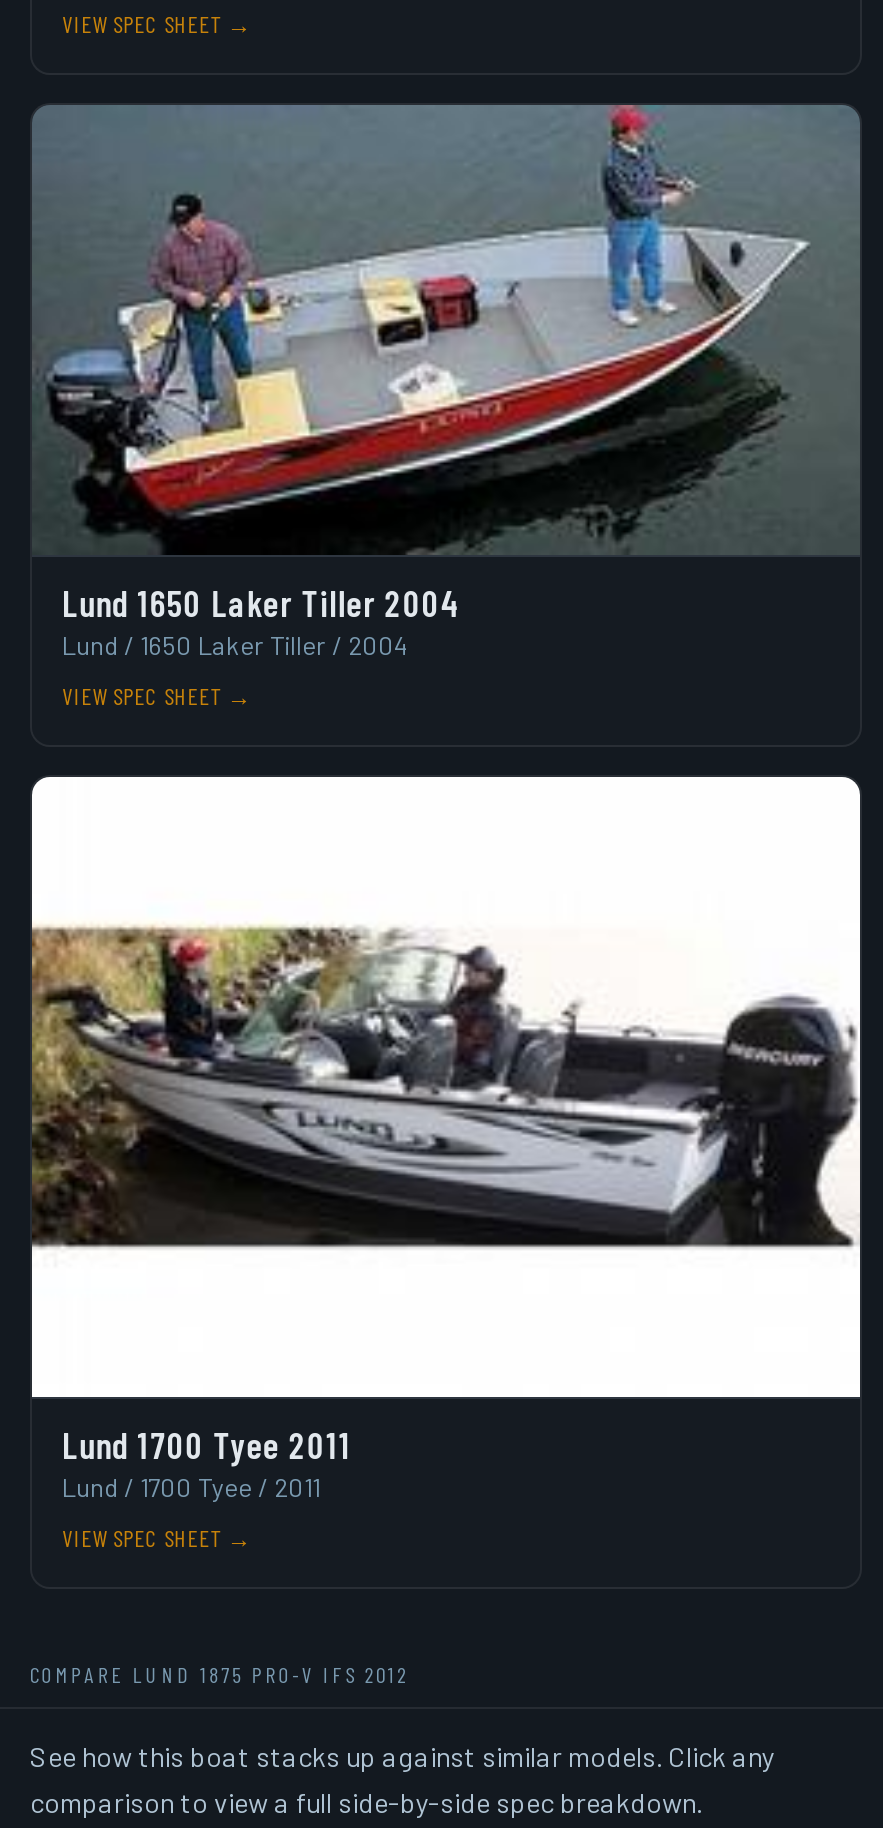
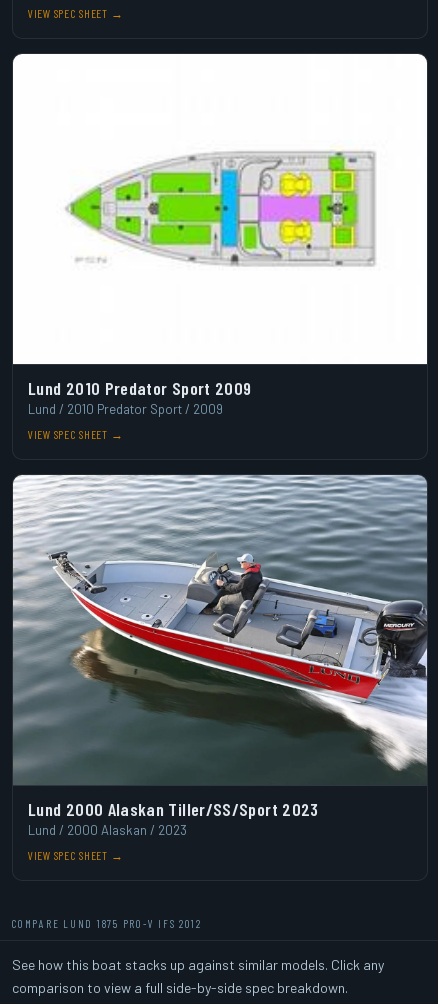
- [image]
- Lund 1650 Laker Tiller 2004
+ [image]
+ Lund 2010 Predator Sport 2009

- Lund / 1650 Laker Tiller / 2004
+ Lund / 2010 Predator Sport / 2009

- [image]
- Lund 1700 Tyee 2011
- Lund / 1700 Tyee / 2011
+ [image]
+ Lund 2000 Alaskan Tiller/SS/Sport 2023
+ Lund / 2000 Alaskan / 2023
